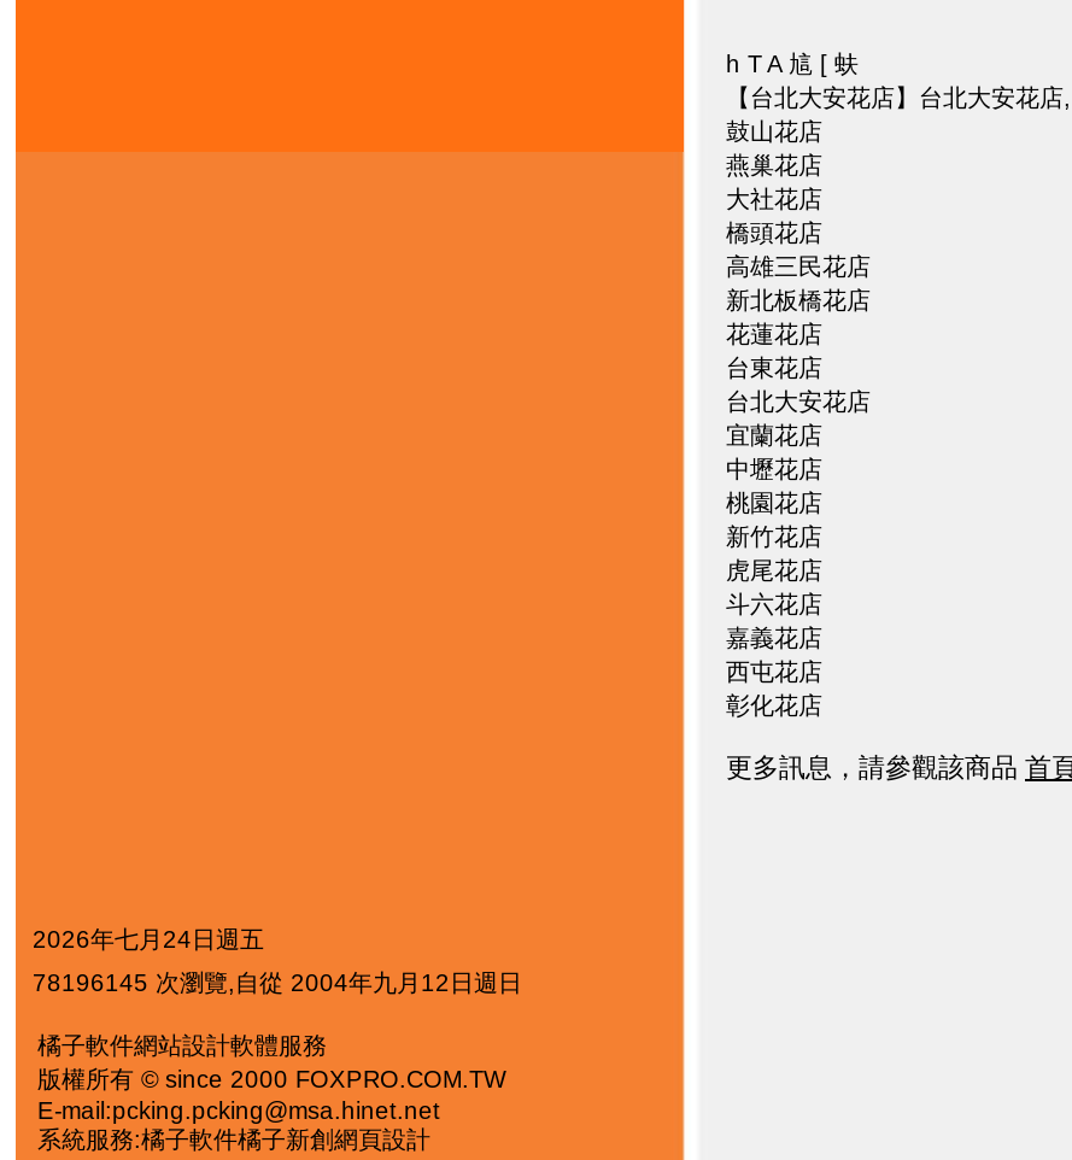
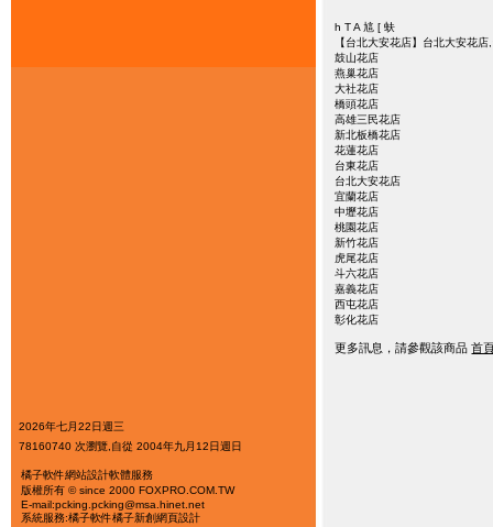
- 2026年七月24日週五
+ 2026年七月22日週三

- 78196145 次瀏覽,自從 2004年九月12日週日
+ 78160740 次瀏覽,自從 2004年九月12日週日
